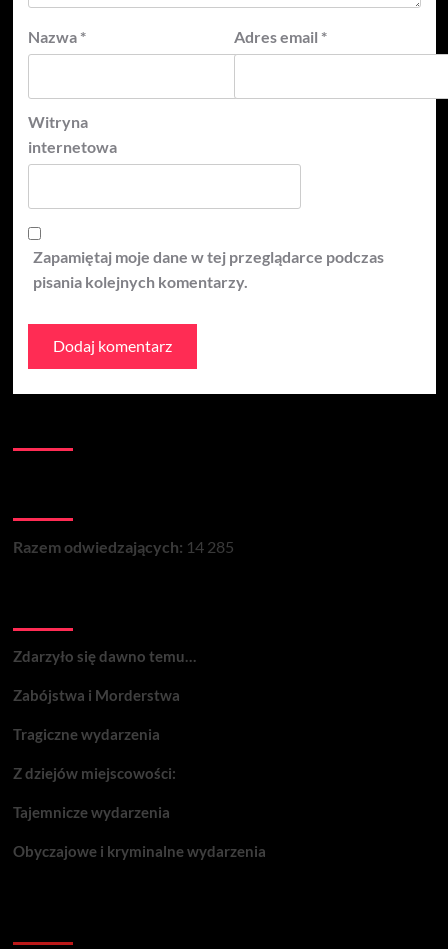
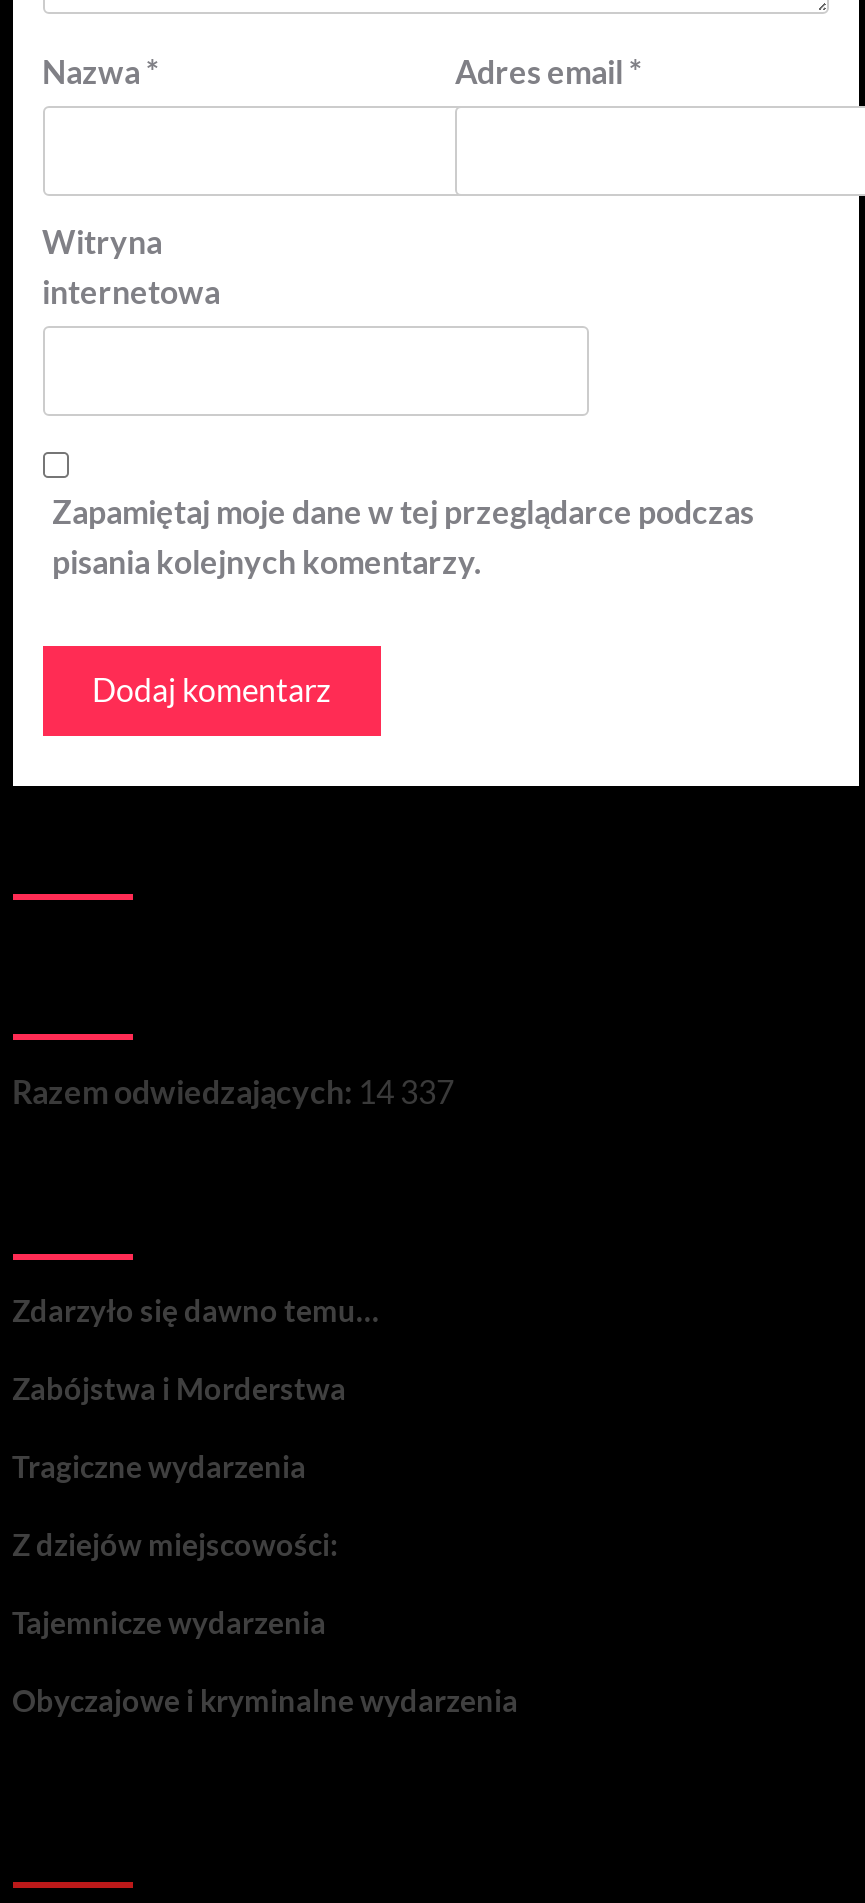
- Razem odwiedzających: 14 285
+ Razem odwiedzających: 14 337
